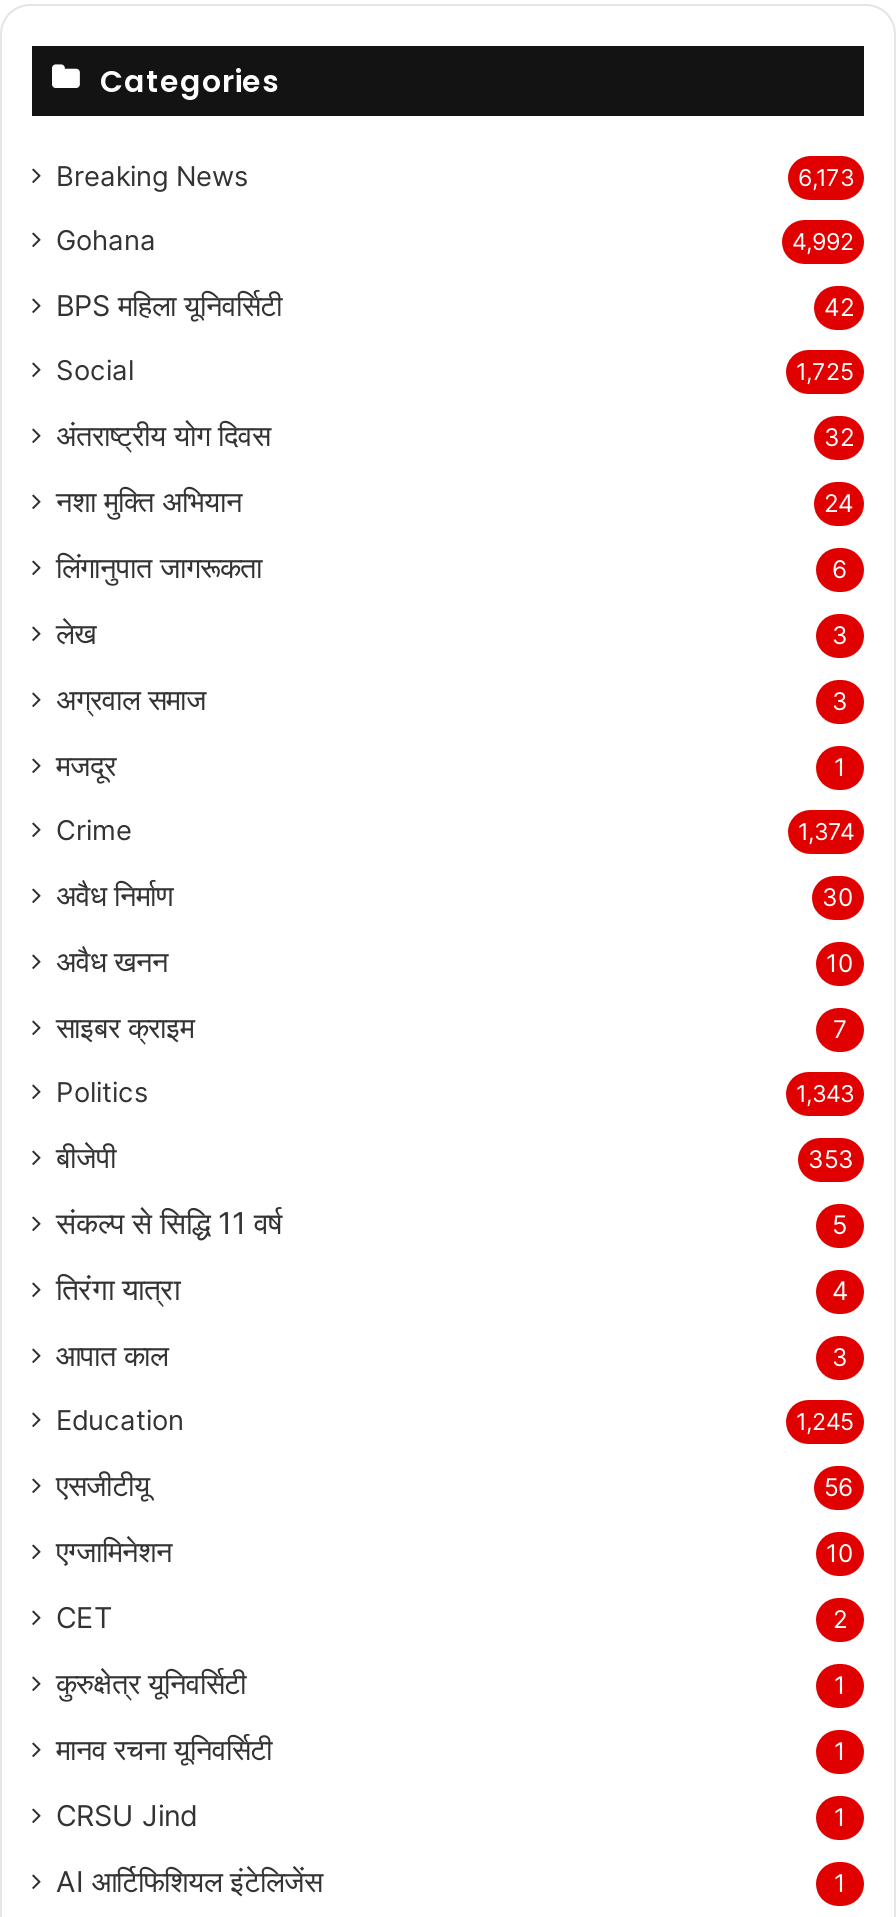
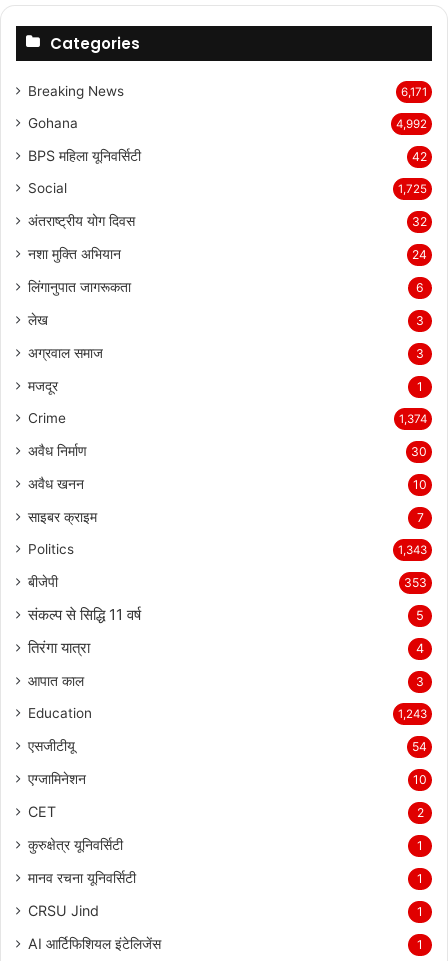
- 6,173
+ 6,171

- 1,245
+ 1,243

- 56
+ 54
